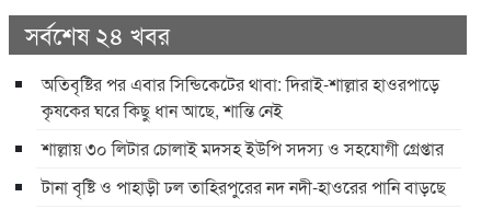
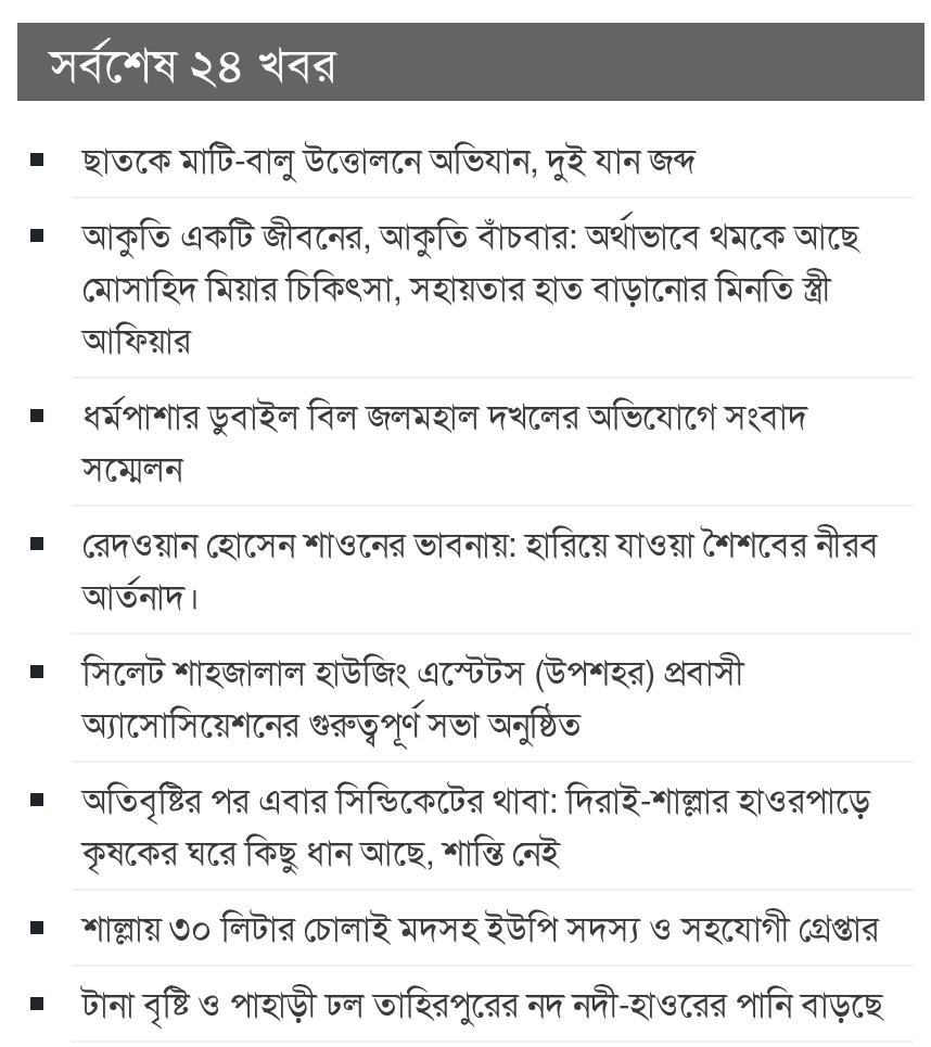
+ ছাতকে মাটি-বালু উত্তোলনে অভিযান, দুই যান জব্দ
+ আকুতি একটি জীবনের, আকুতি বাঁচবার: অর্থাভাবে থমকে আছে
+ মোসাহিদ মিয়ার চিকিৎসা, সহায়তার হাত বাড়ানোর মিনতি স্ত্রী
+ আফিয়ার
+ ধর্মপাশার ডুবাইল বিল জলমহাল দখলের অভিযোগে সংবাদ
+ সম্মেলন
+ রেদওয়ান হোসেন শাওনের ভাবনায়: হারিয়ে যাওয়া শৈশবের নীরব
+ আর্তনাদ।
+ সিলেট শাহজালাল হাউজিং এস্টেটস (উপশহর) প্রবাসী
+ অ্যাসোসিয়েশনের গুরুত্বপূর্ণ সভা অনুষ্ঠিত
